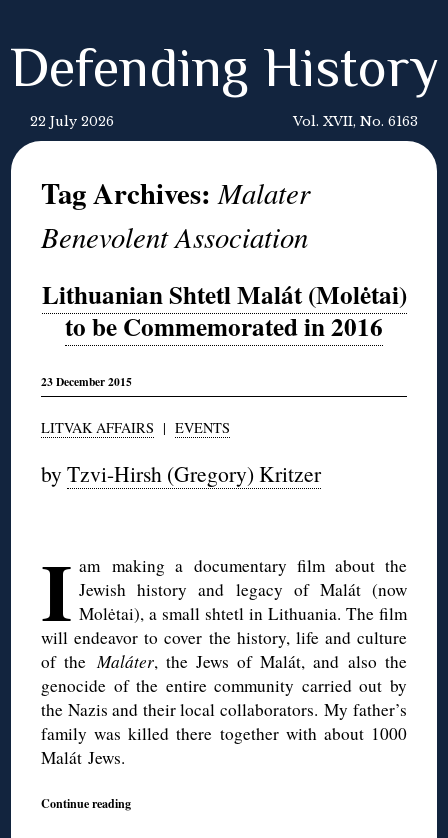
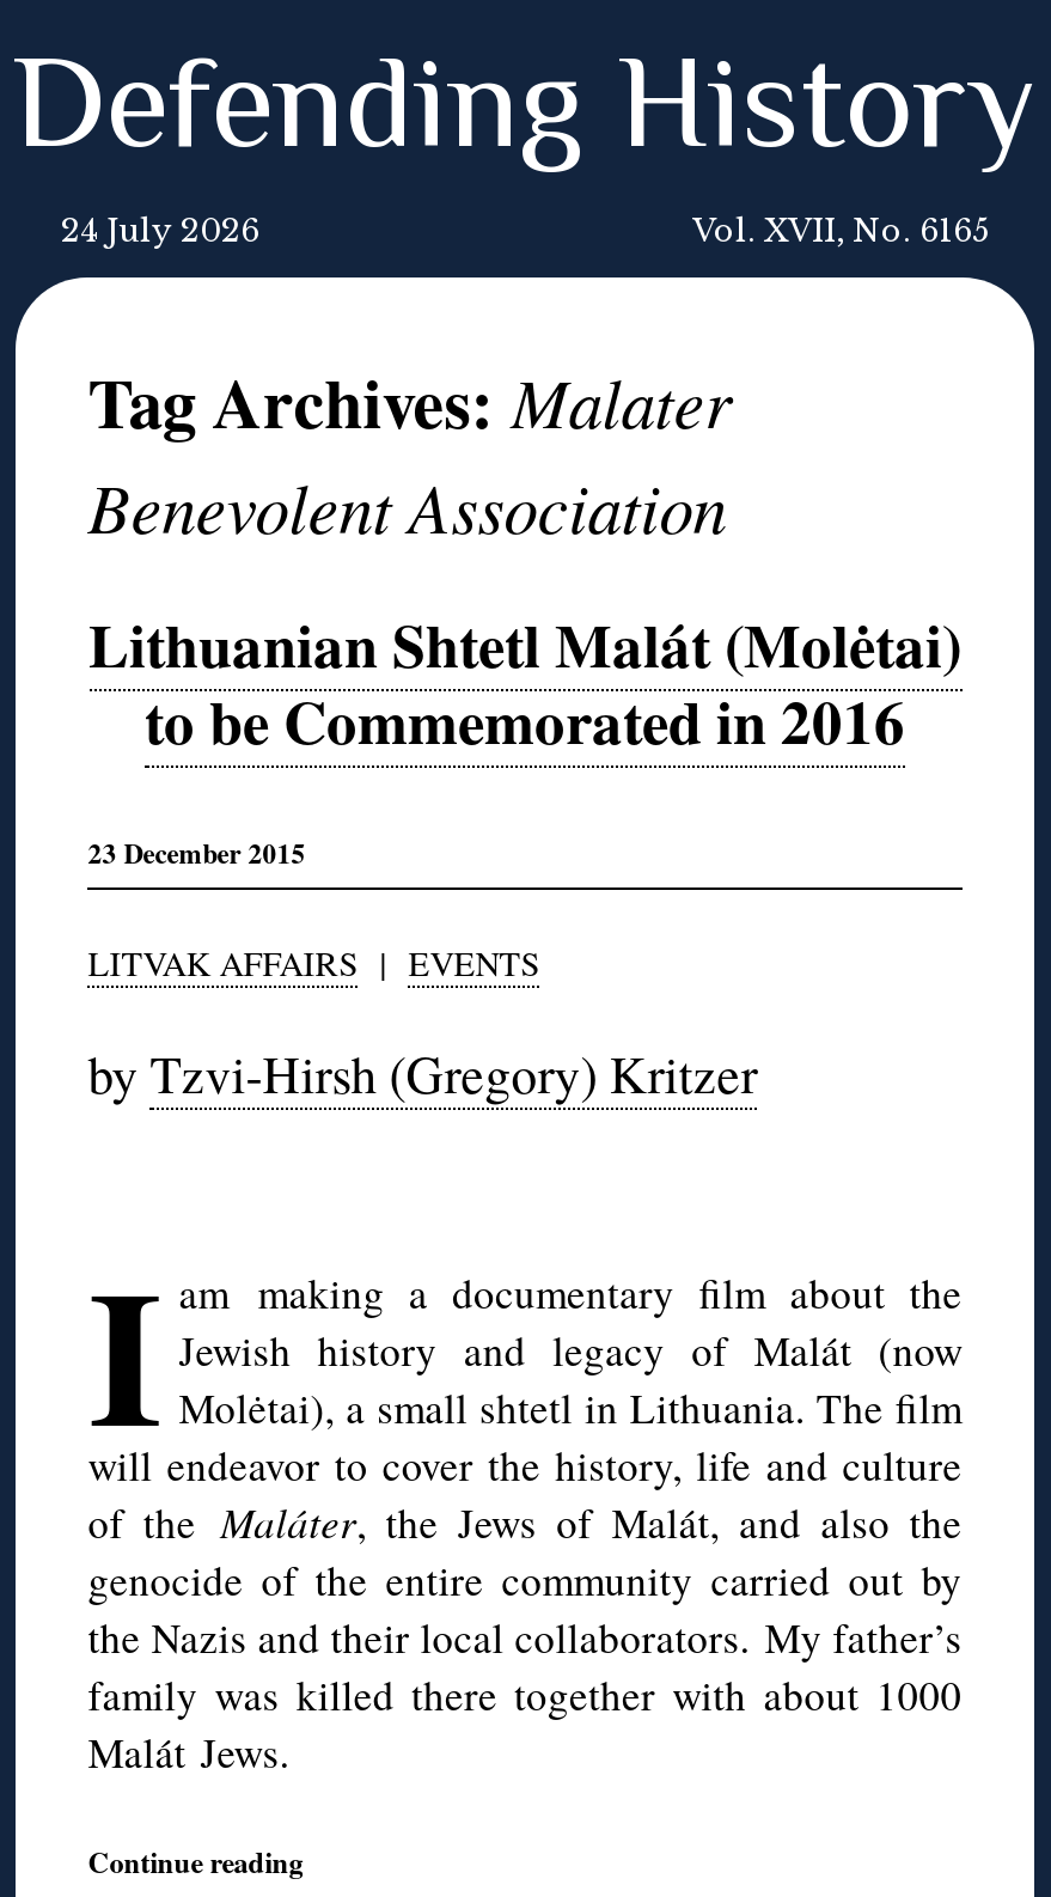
- 22 July 2026
+ 24 July 2026

- Vol. XVII, No. 6163
+ Vol. XVII, No. 6165
